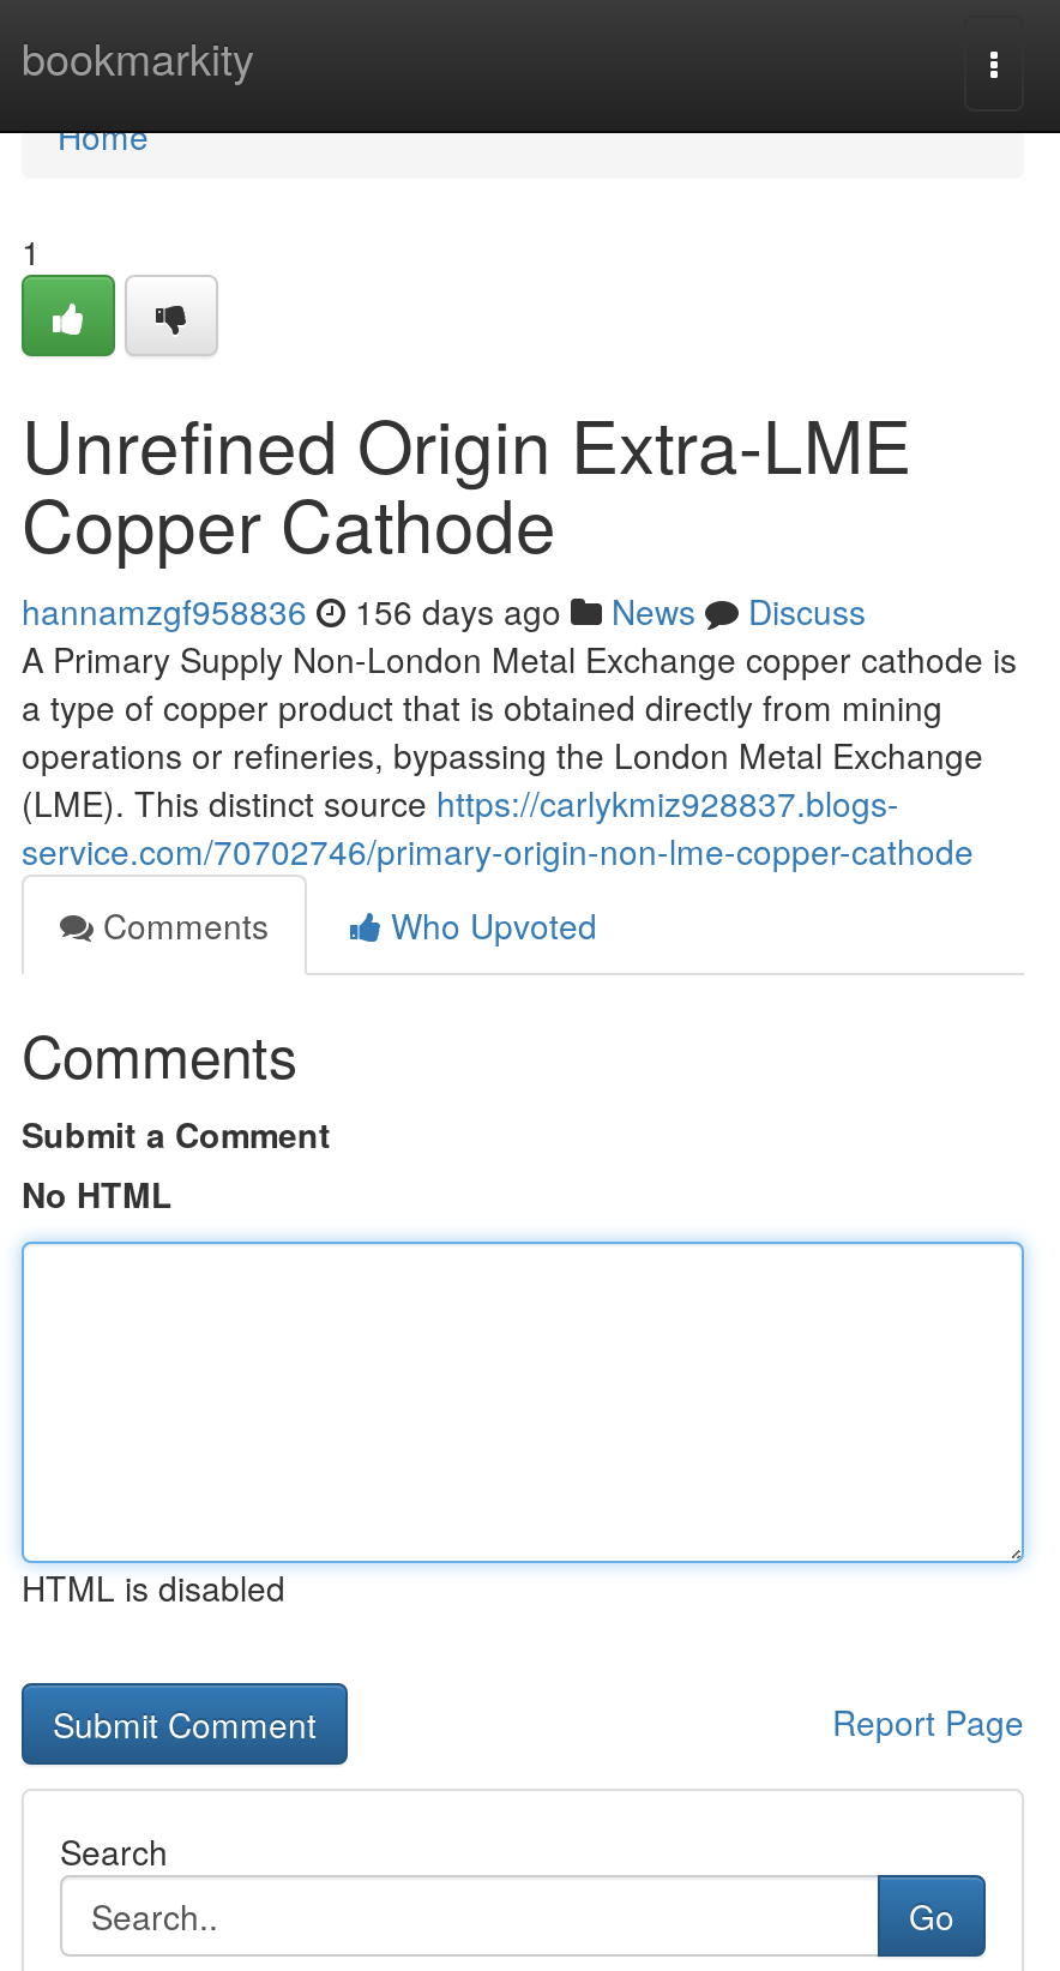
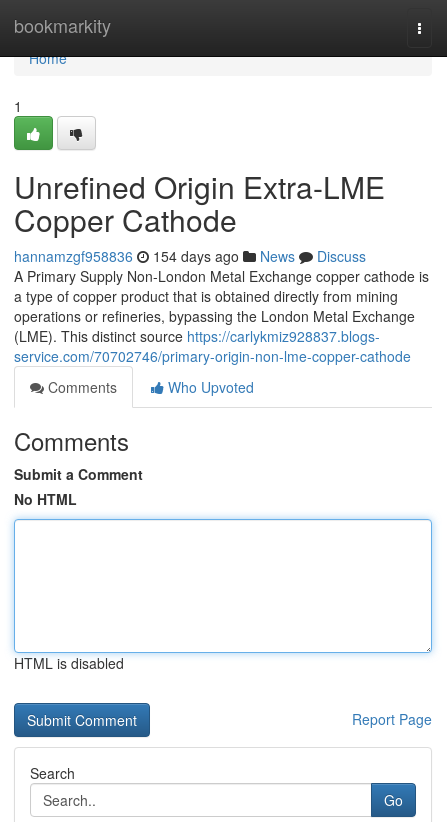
- hannamzgf958836 156 days ago News Discuss
+ hannamzgf958836 154 days ago News Discuss
